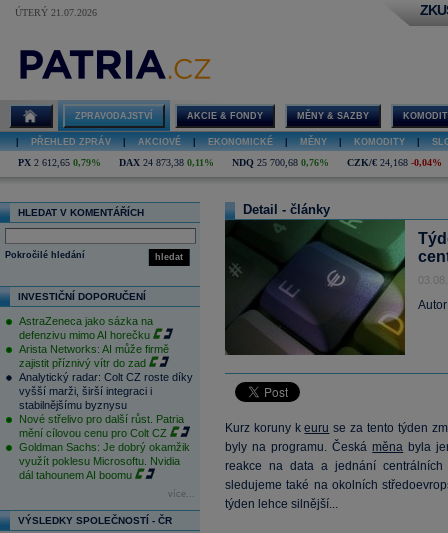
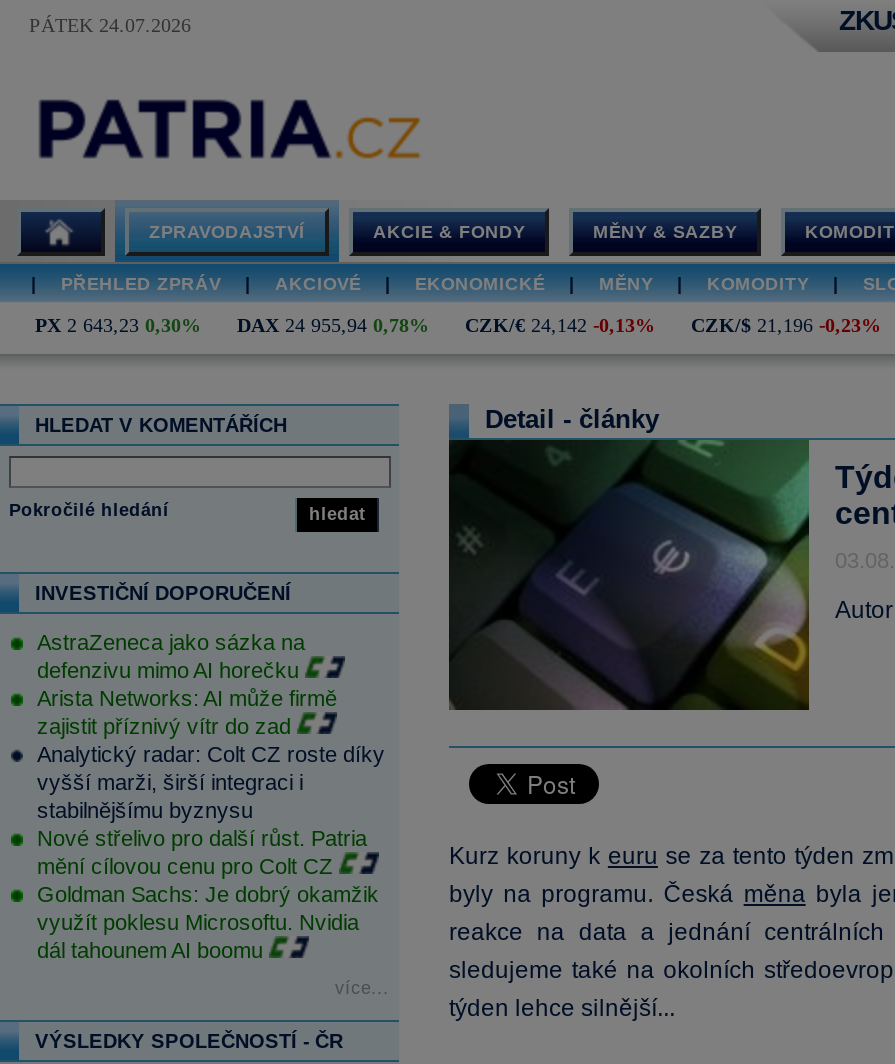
- ÚTERÝ 21.07.2026
+ PÁTEK 24.07.2026

- PX 2 612,65 0,79%
- DAX 24 873,38 0,11%
- NDQ 25 700,68 0,76%
- CZK/€ 24,168 -0,04%
+ PX 2 643,23 0,30%
+ DAX 24 955,94 0,78%
+ CZK/€ 24,142 -0,13%
+ CZK/$ 21,196 -0,23%
